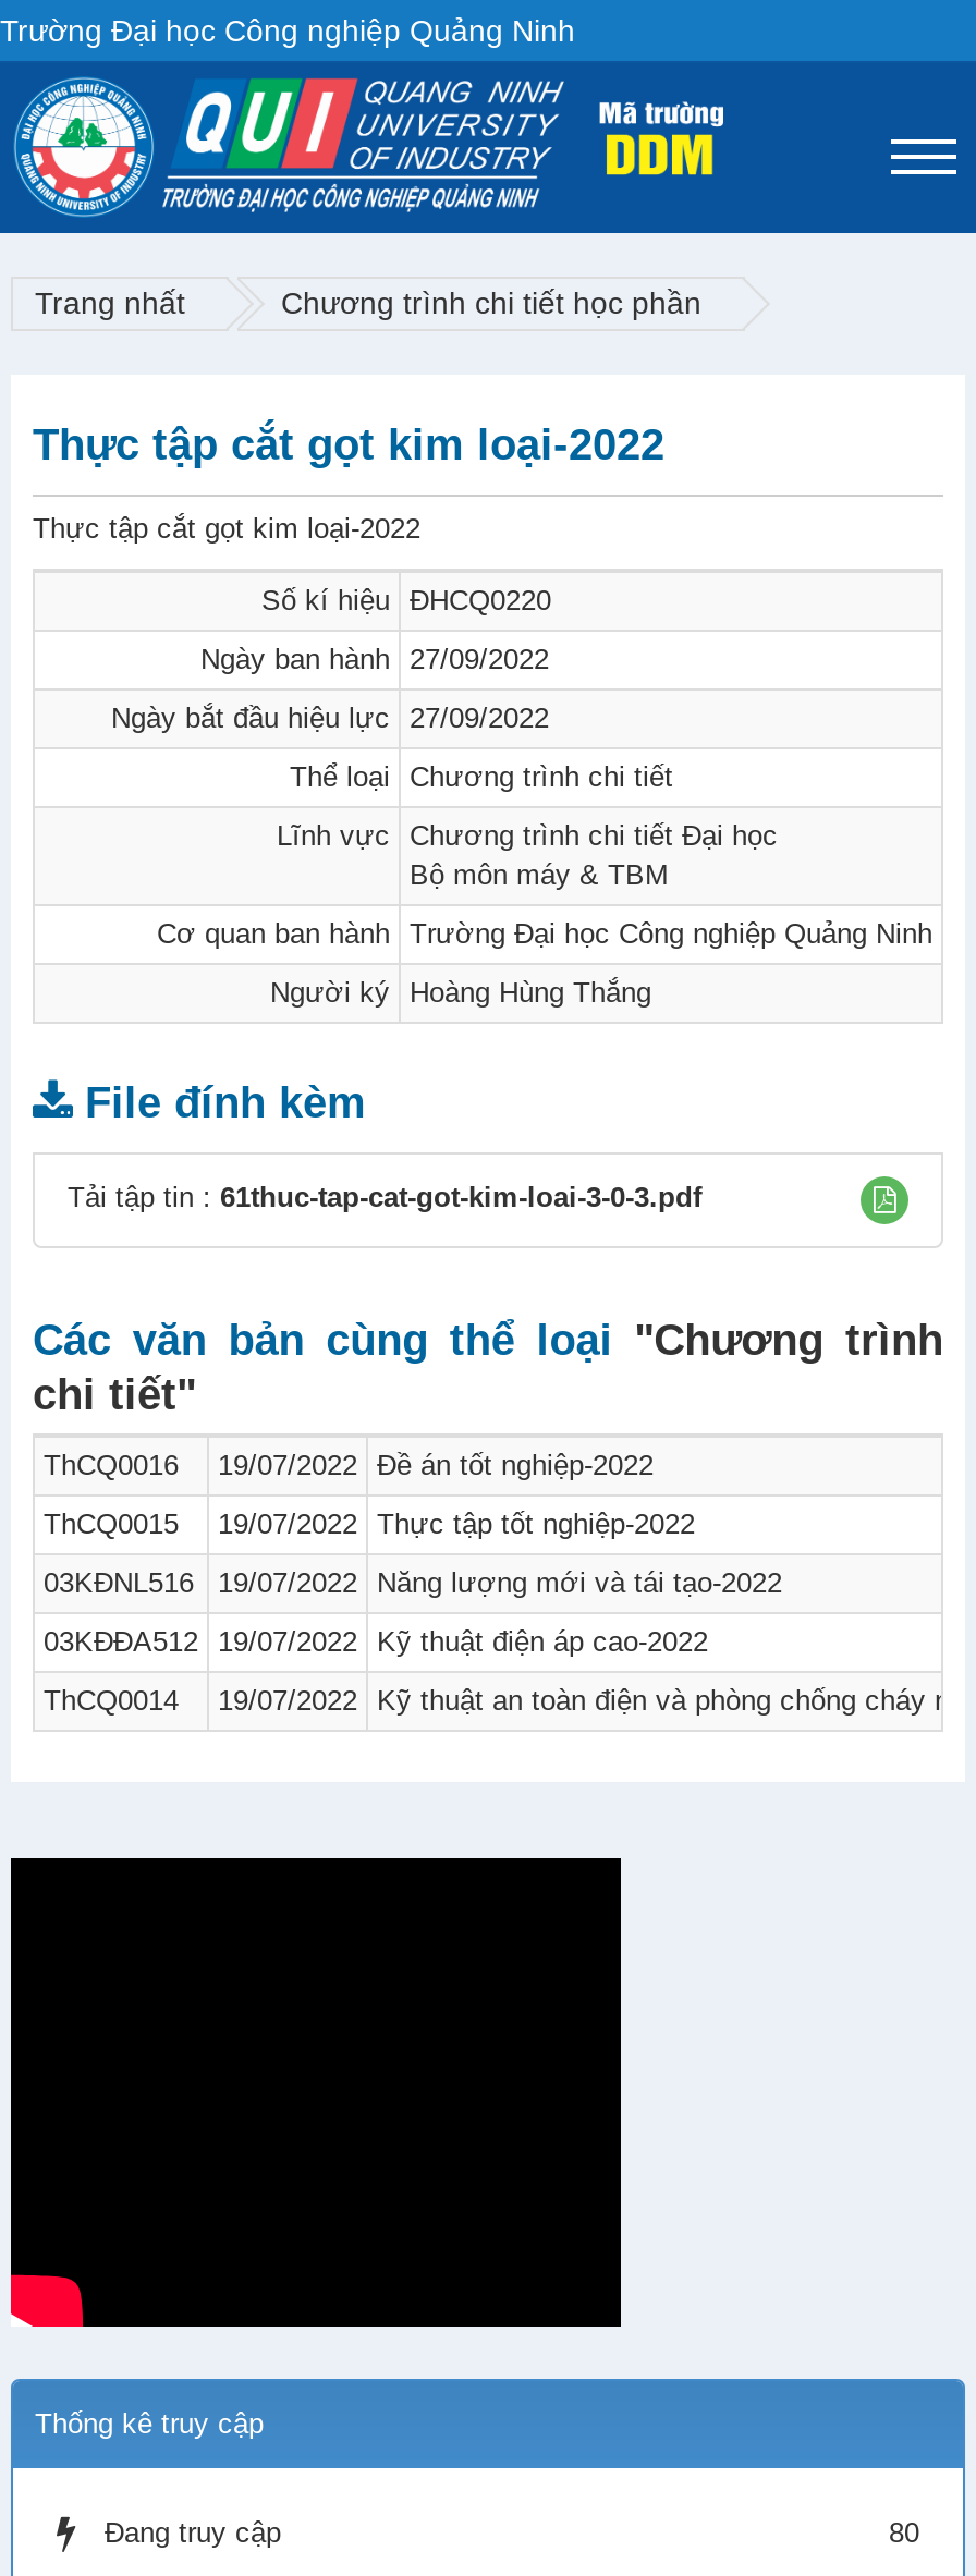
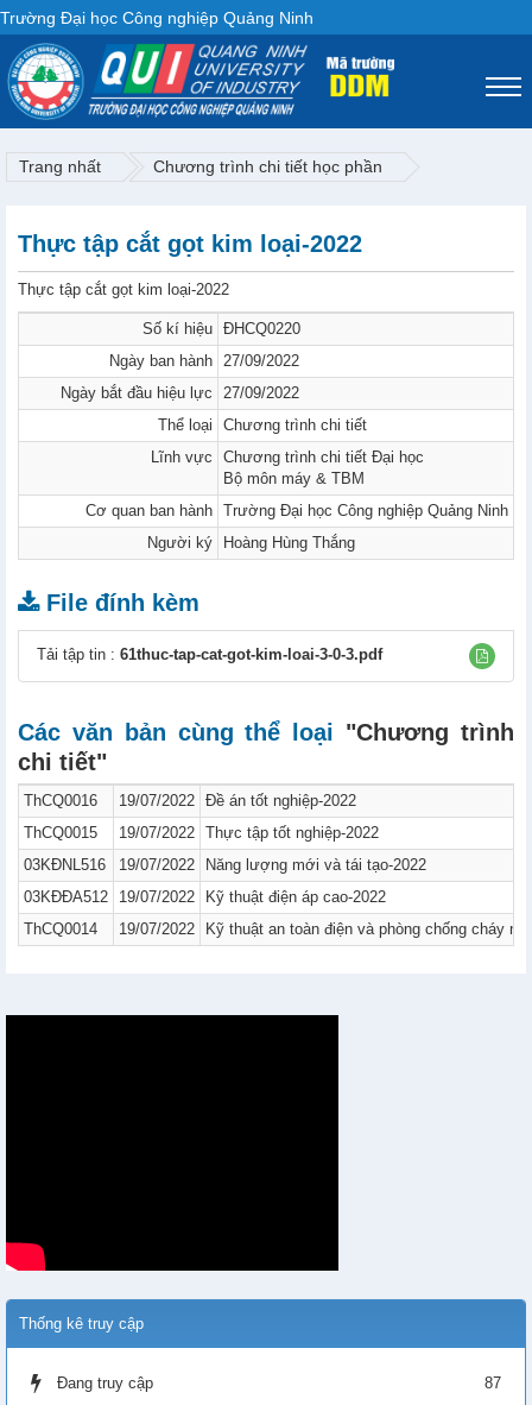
- 80
+ 87
